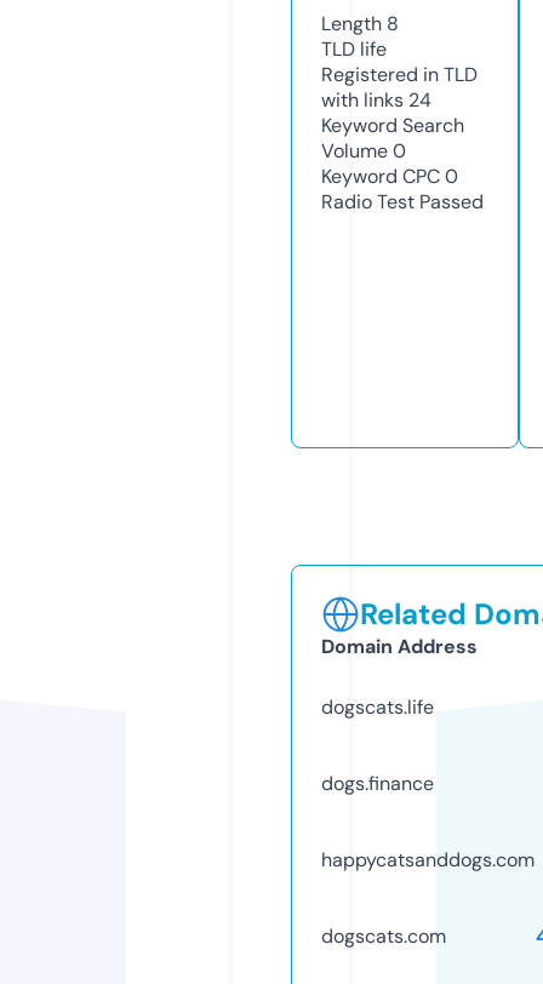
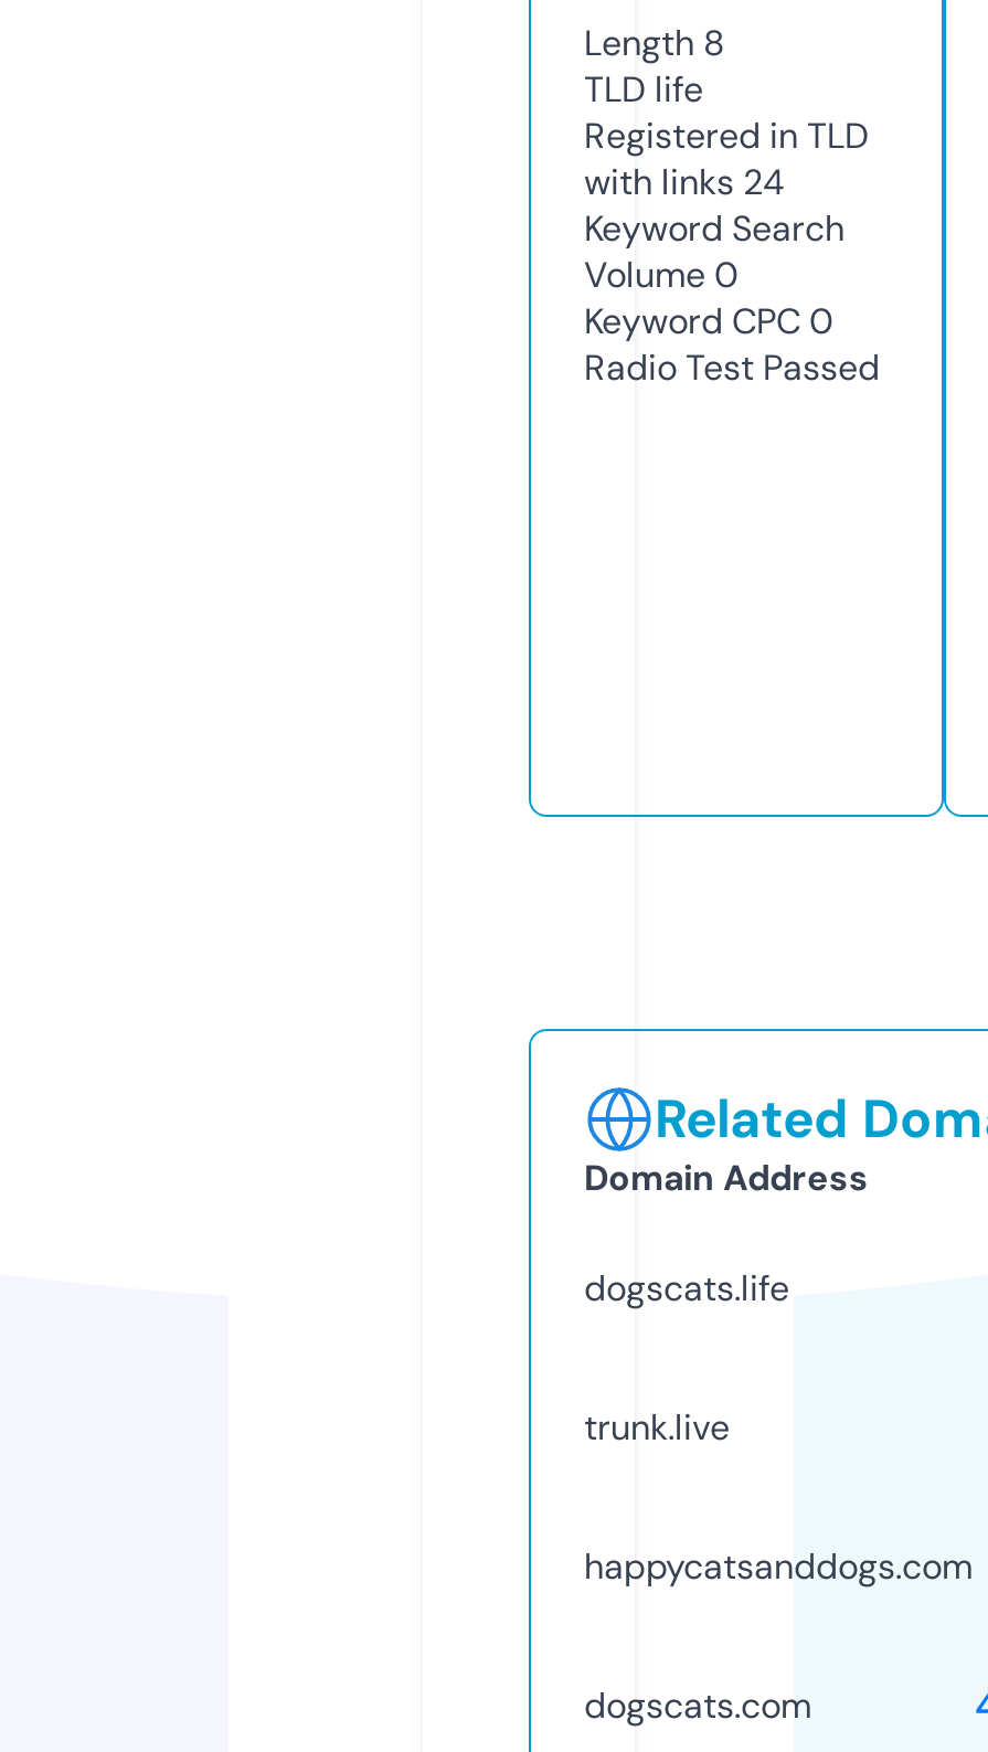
- dogs.finance
+ trunk.live
